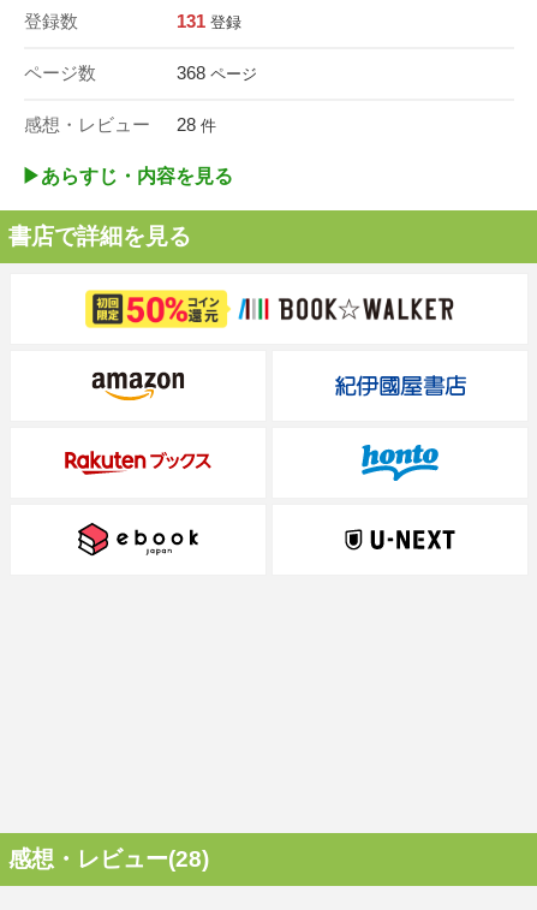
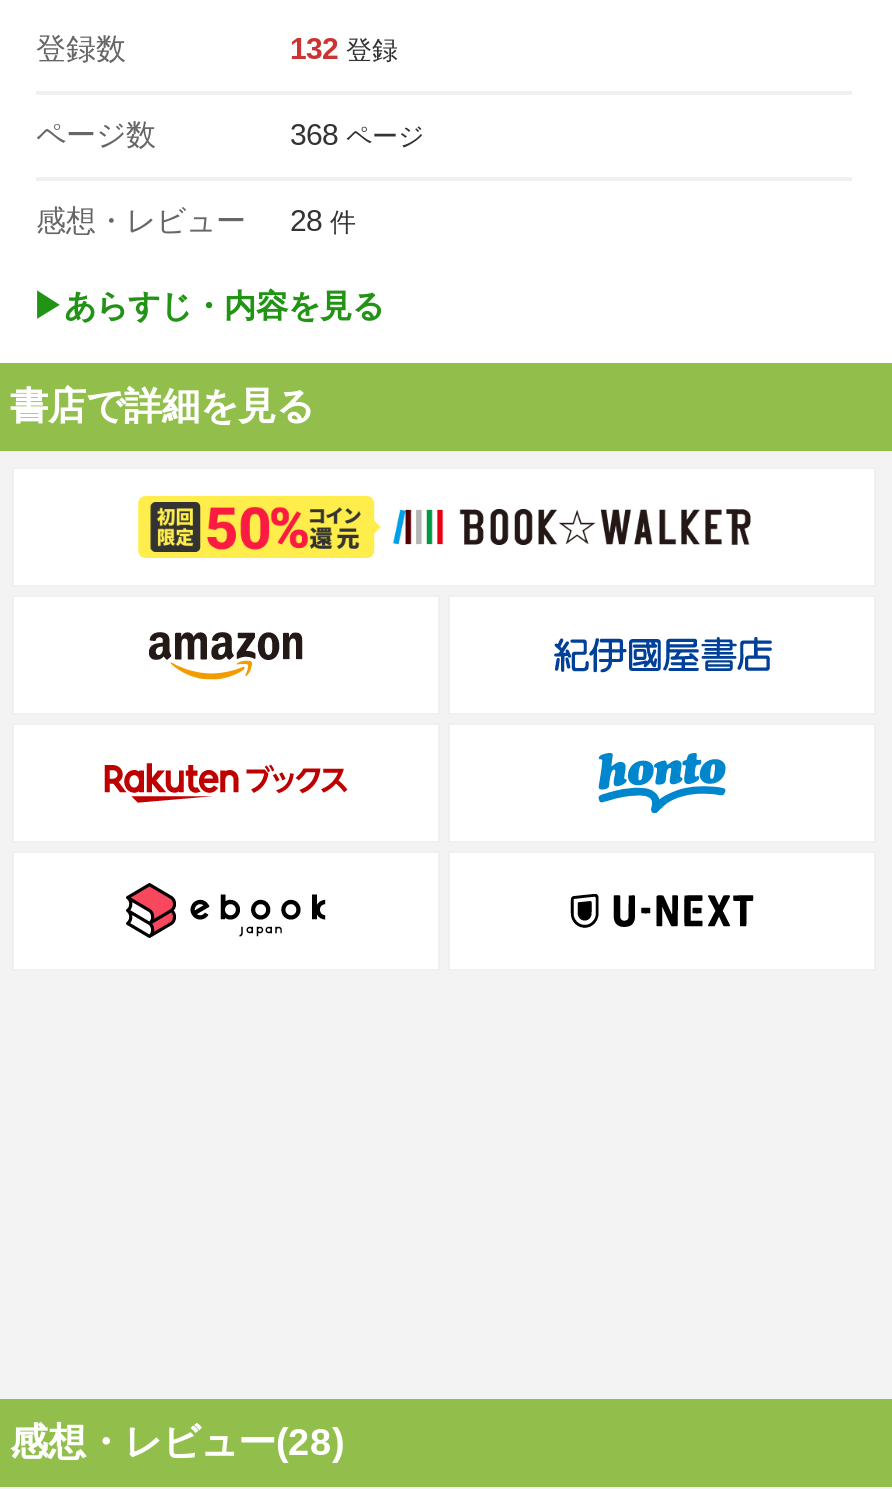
- 131 登録
+ 132 登録
